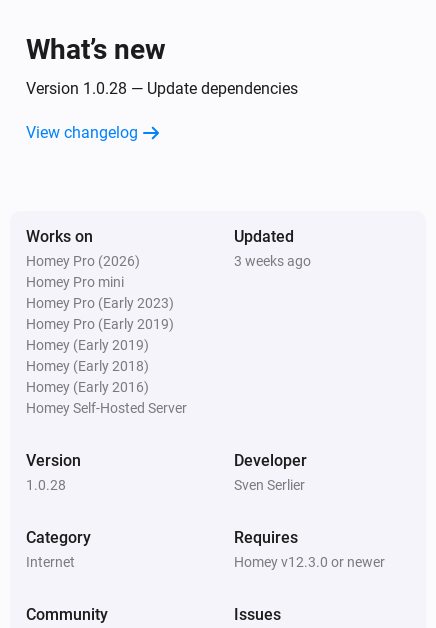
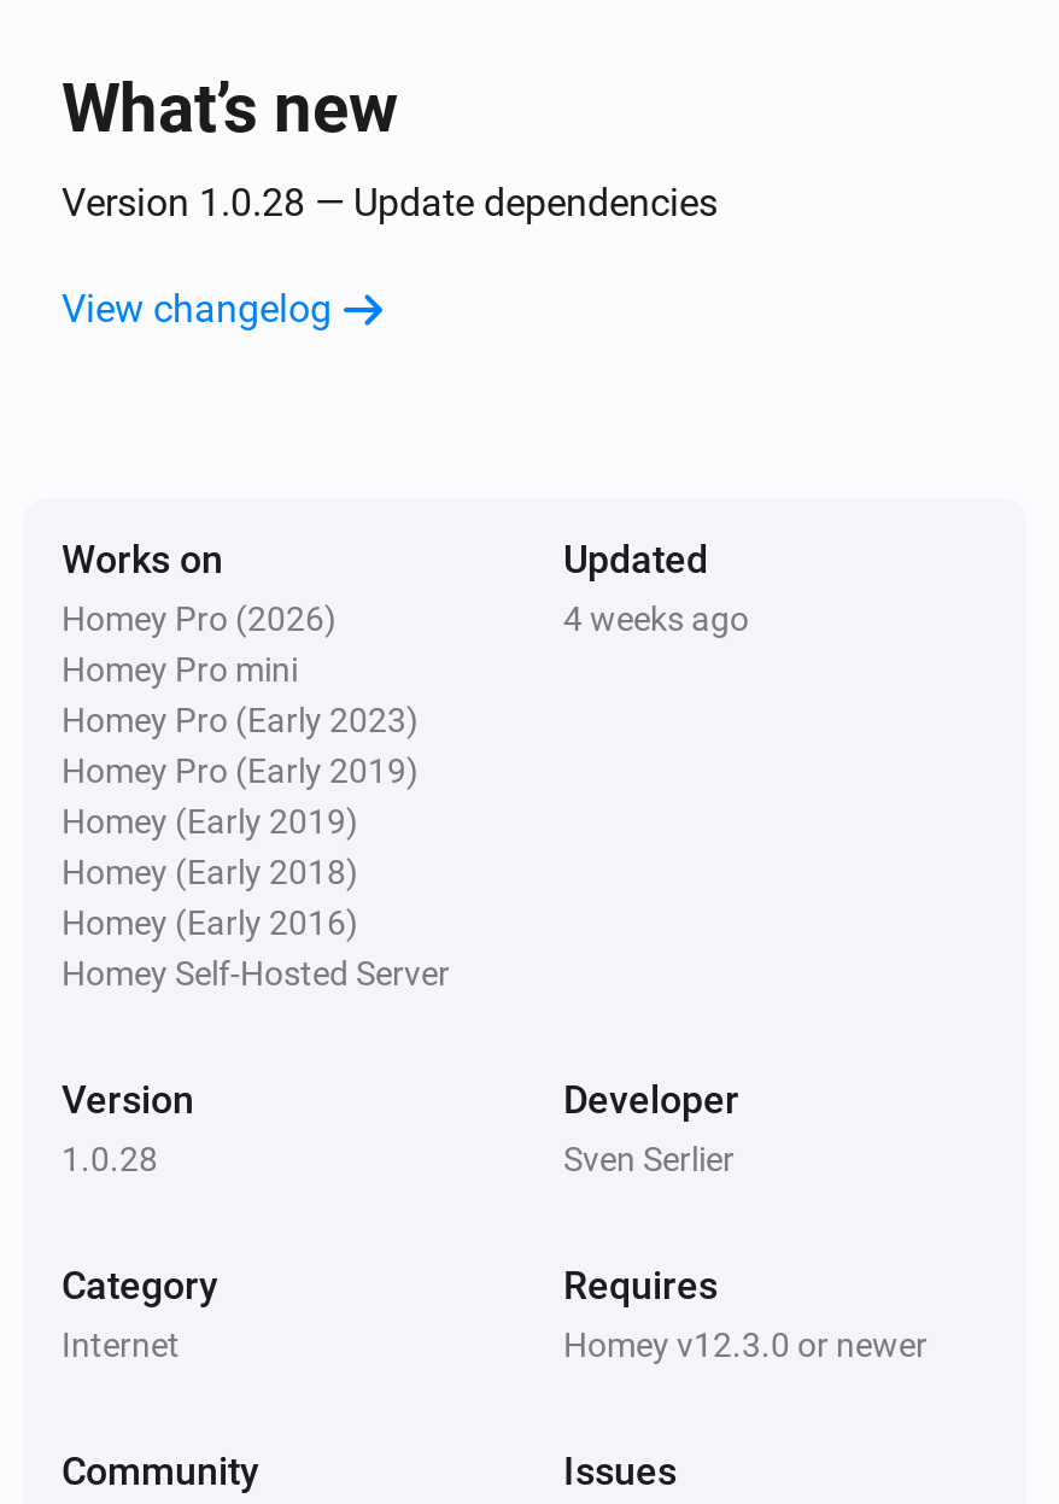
- 3 weeks ago
+ 4 weeks ago
